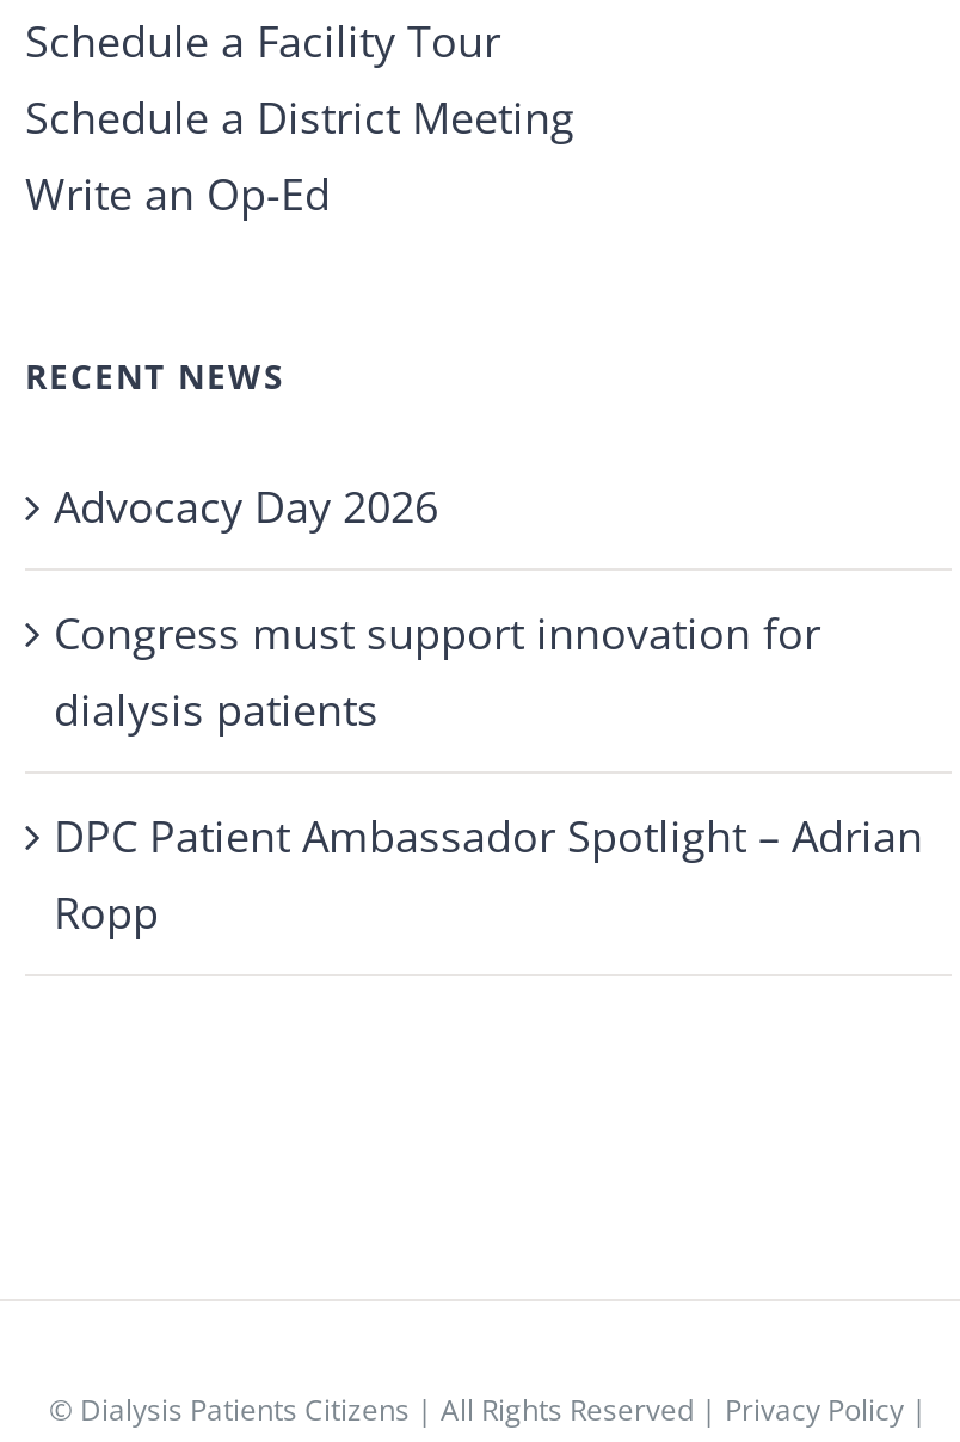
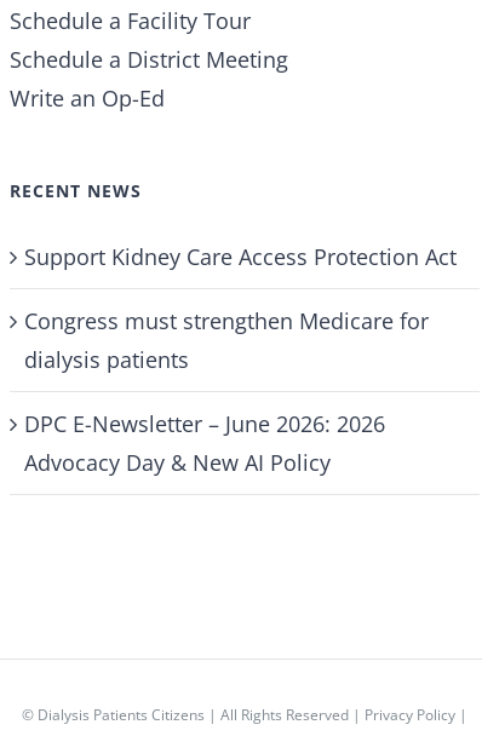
- Advocacy Day 2026
+ Support Kidney Care Access Protection Act

- Congress must support innovation for
+ Congress must strengthen Medicare for

- DPC Patient Ambassador Spotlight – Adrian
- Ropp
+ DPC E-Newsletter – June 2026: 2026
+ Advocacy Day & New AI Policy
